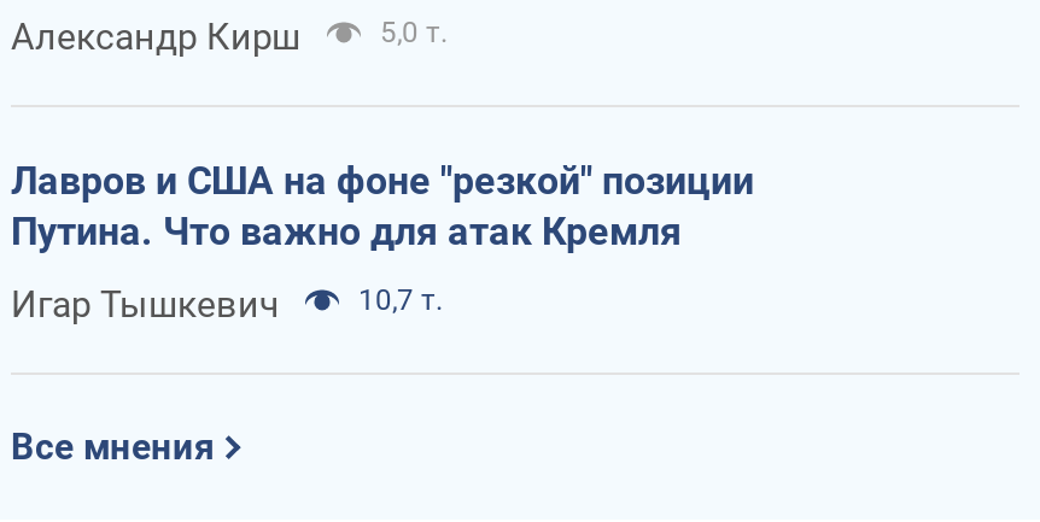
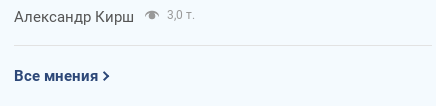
- 5,0 т.
- Лавров и США на фоне "резкой" позиции
- Путина. Что важно для атак Кремля
- Игар Тышкевич
- 10,7 т.
+ 3,0 т.
